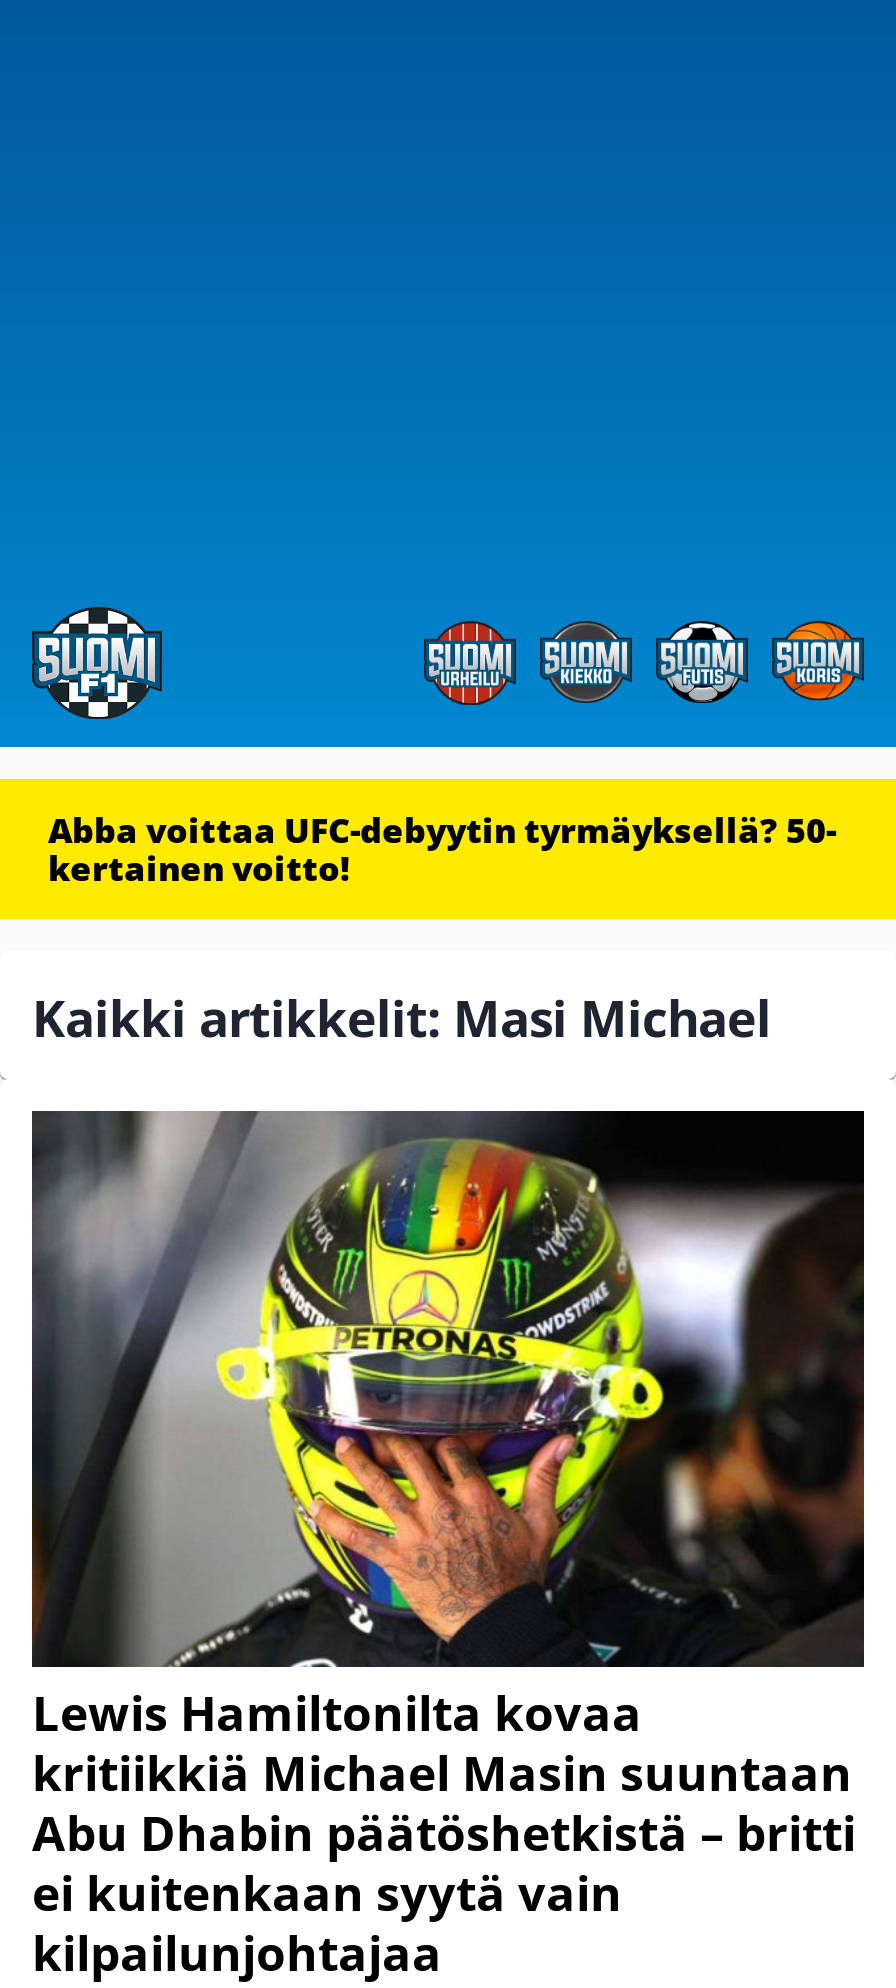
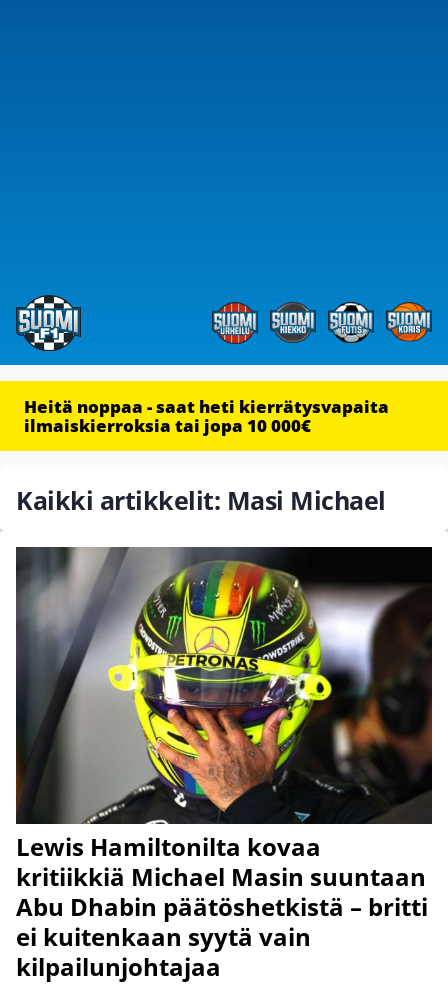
- Abba voittaa UFC-debyytin tyrmäyksellä? 50-
- kertainen voitto!
+ Heitä noppaa - saat heti kierrätysvapaita
+ ilmaiskierroksia tai jopa 10 000€
